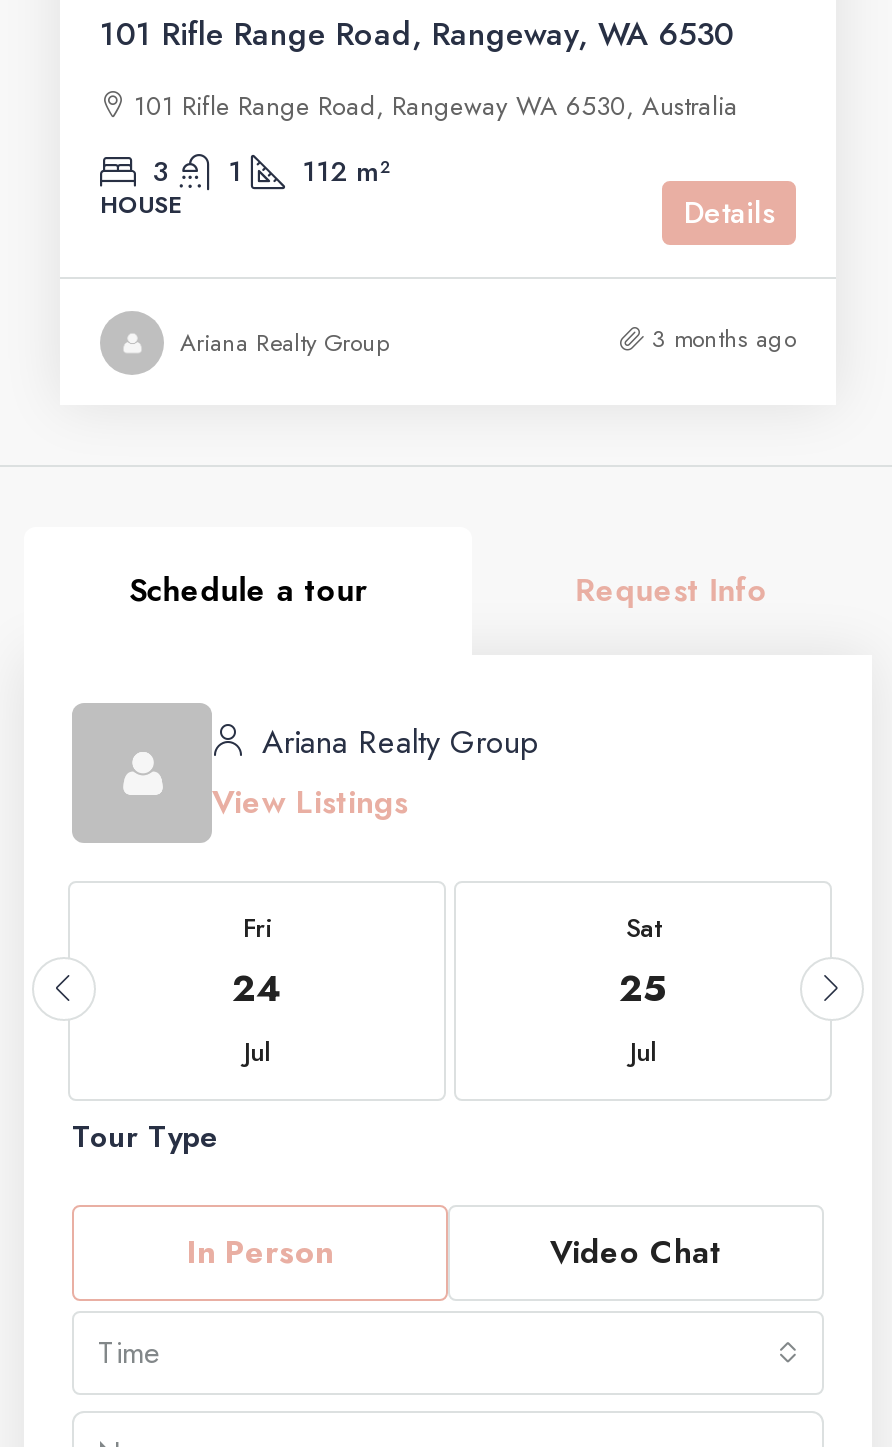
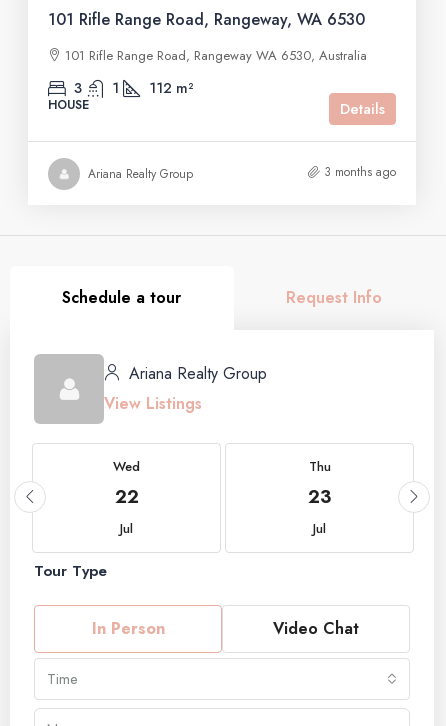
- Fri
- 24
+ Wed
+ 22

- Sat
- 25
+ Thu
+ 23
